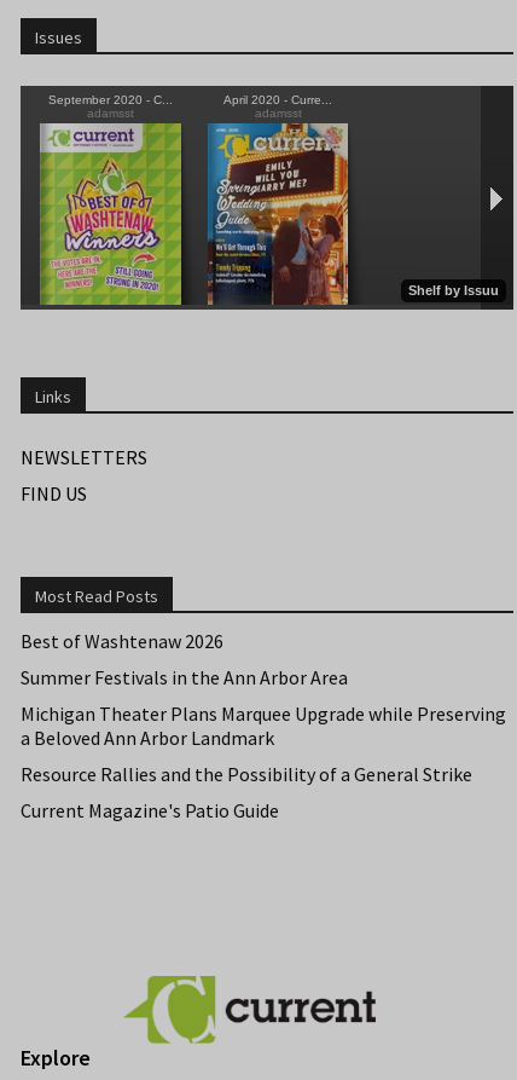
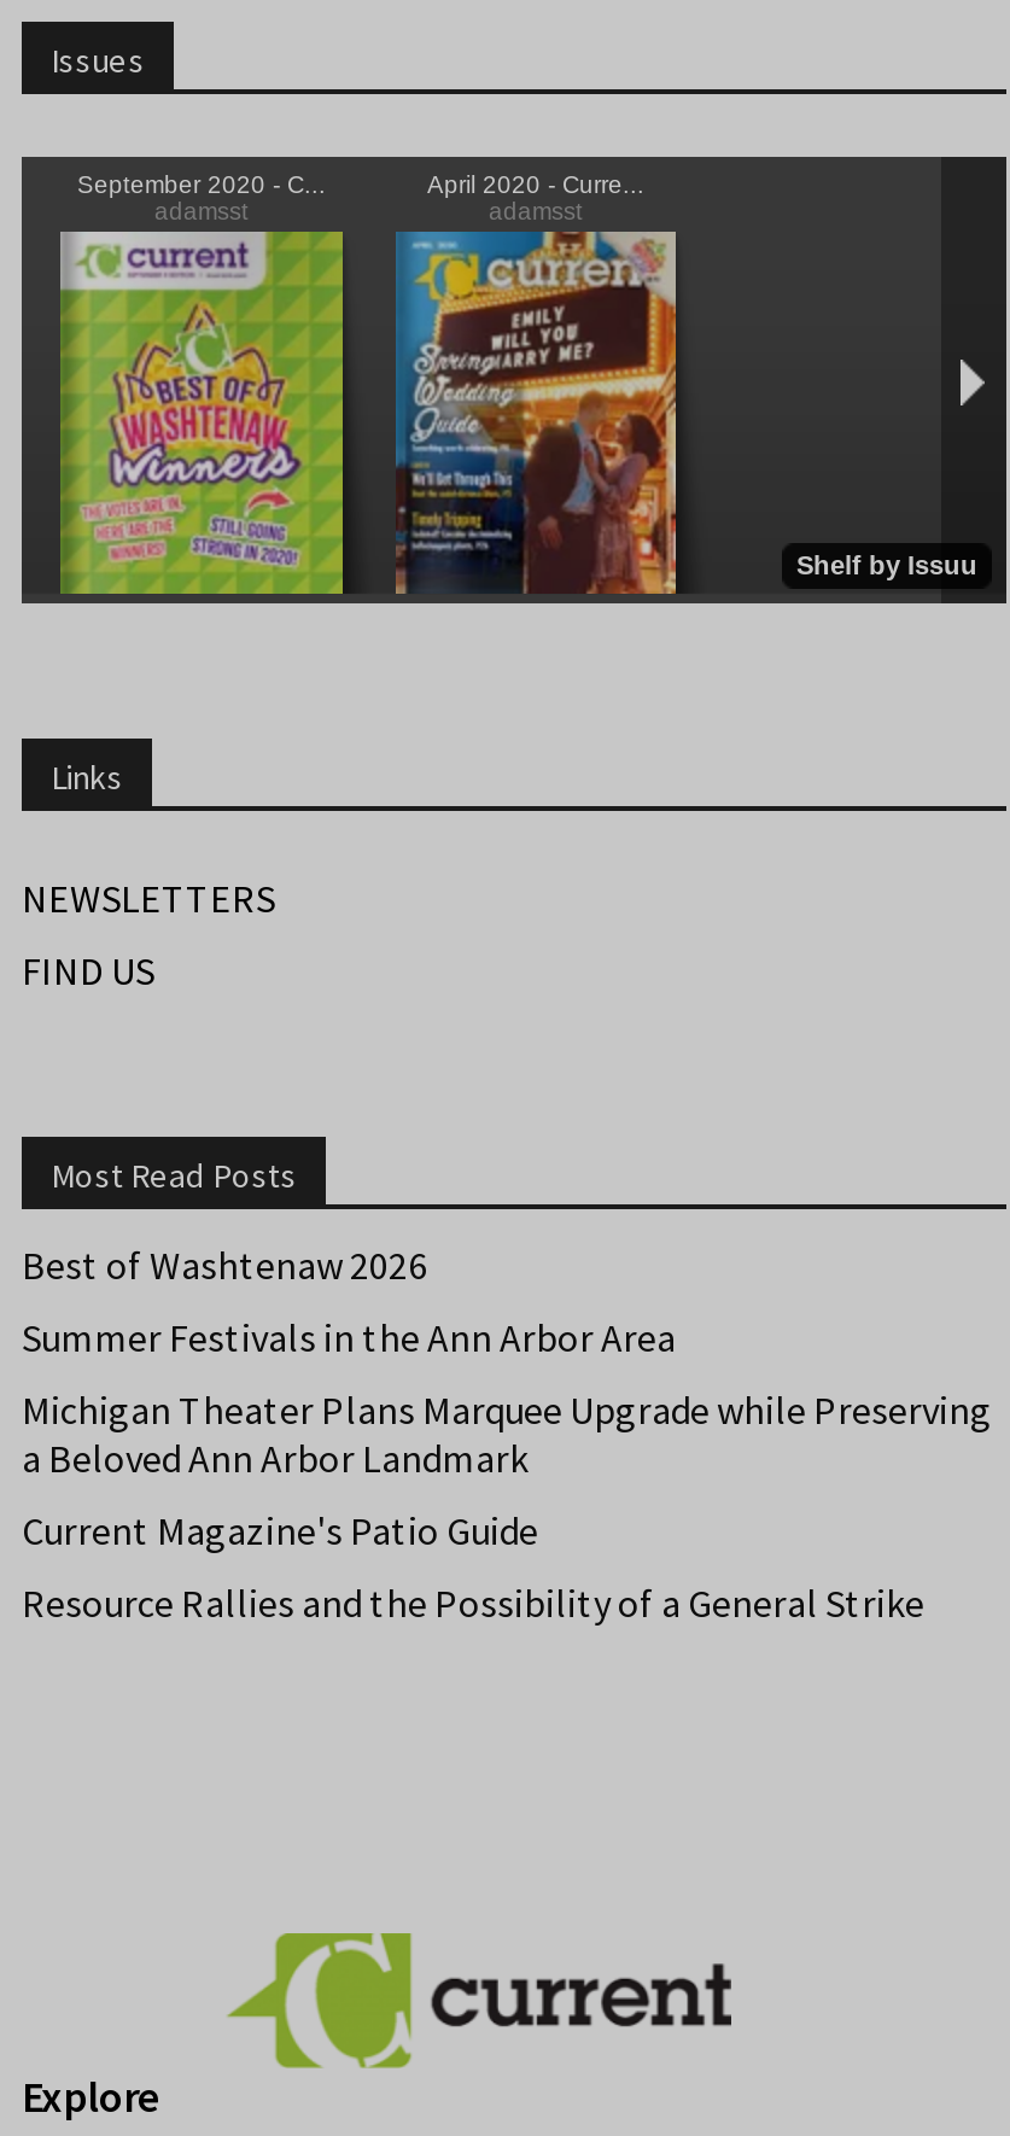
moved down: Resource Rallies and the Possibility of a General Strike

moved up: Current Magazine's Patio Guide
